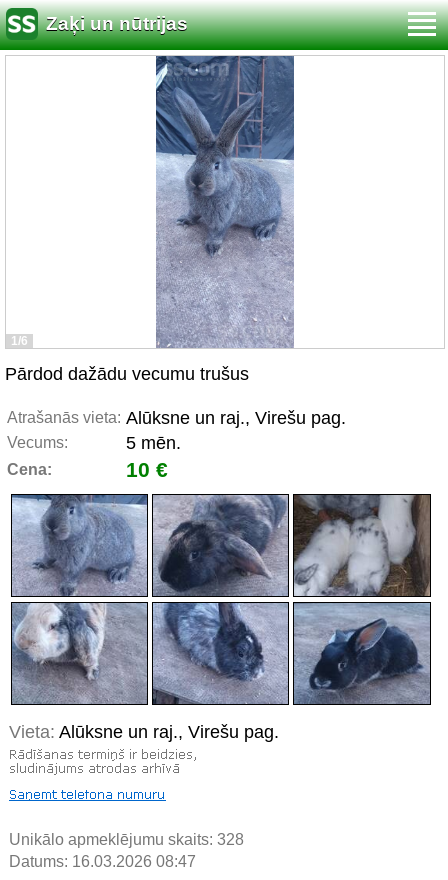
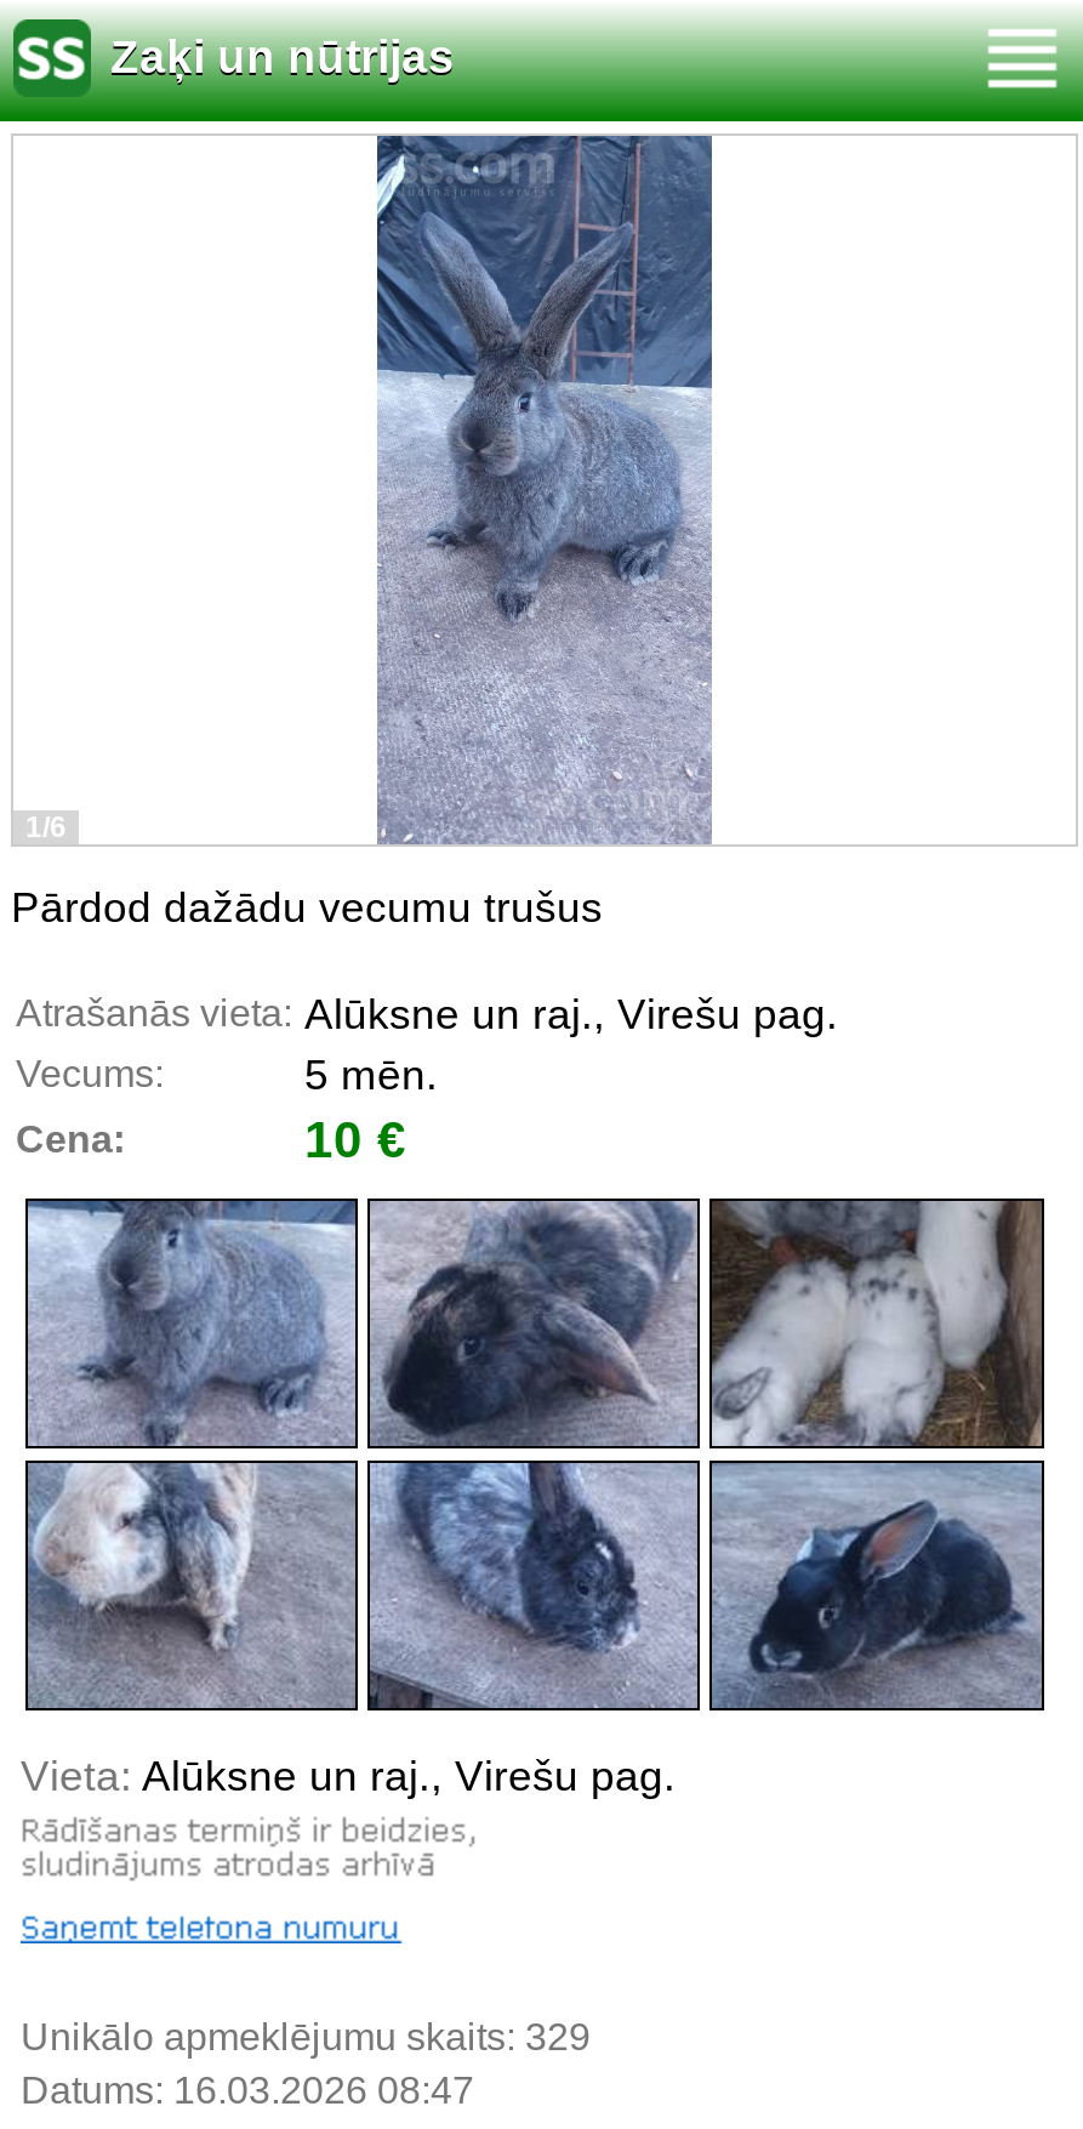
- Unikālo apmeklējumu skaits: 328
+ Unikālo apmeklējumu skaits: 329
